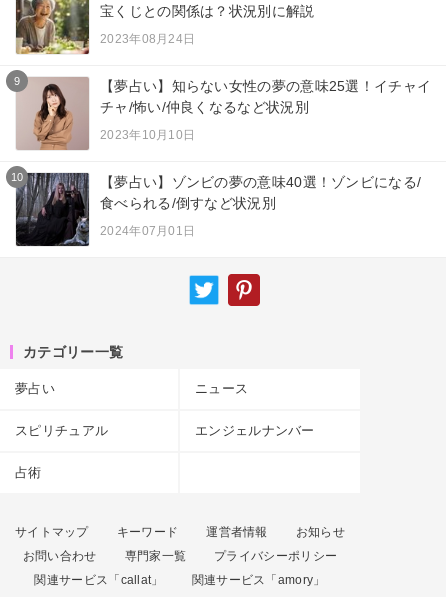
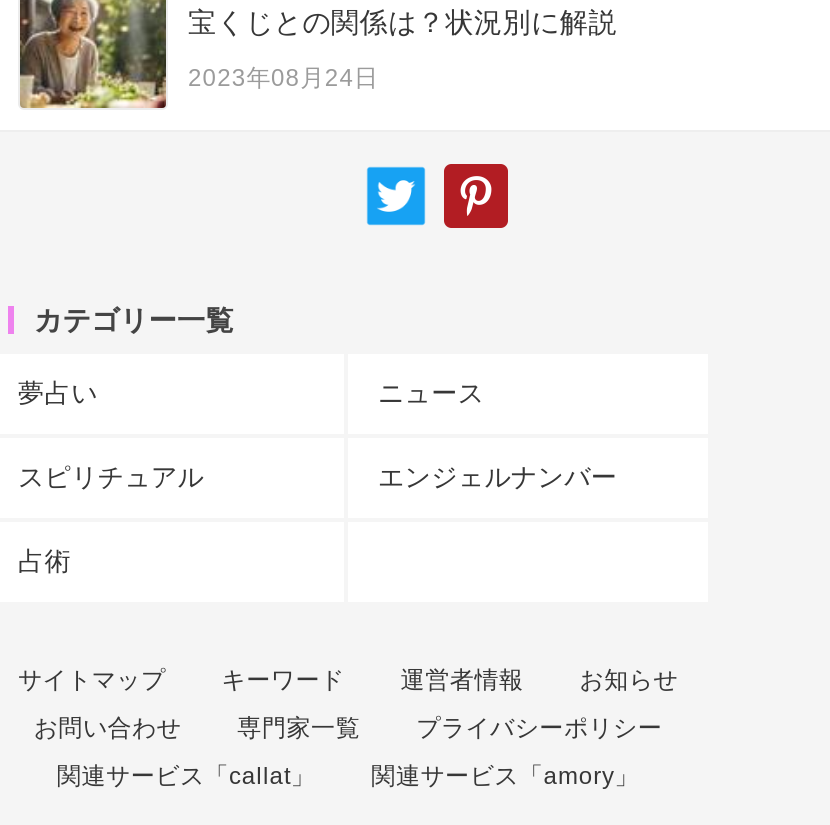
- [image]
- 9
- 【夢占い】知らない女性の夢の意味25選！イチャイ
- チャ/怖い/仲良くなるなど状況別
- 2023年10月10日
- 10
- 【夢占い】ゾンビの夢の意味40選！ゾンビになる/
- 食べられる/倒すなど状況別
- 2024年07月01日

- [image]
